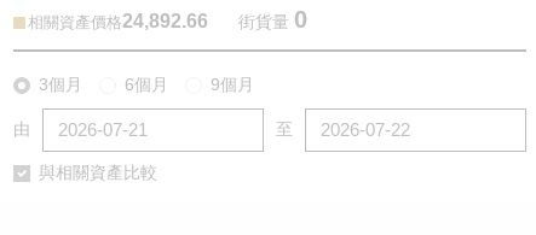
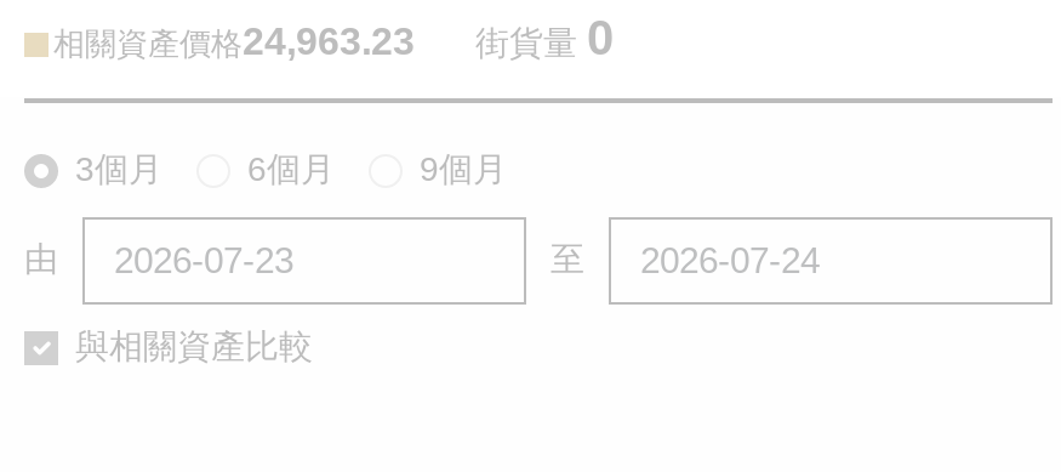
- 相關資產價格24,892.66
+ 相關資產價格24,963.23
